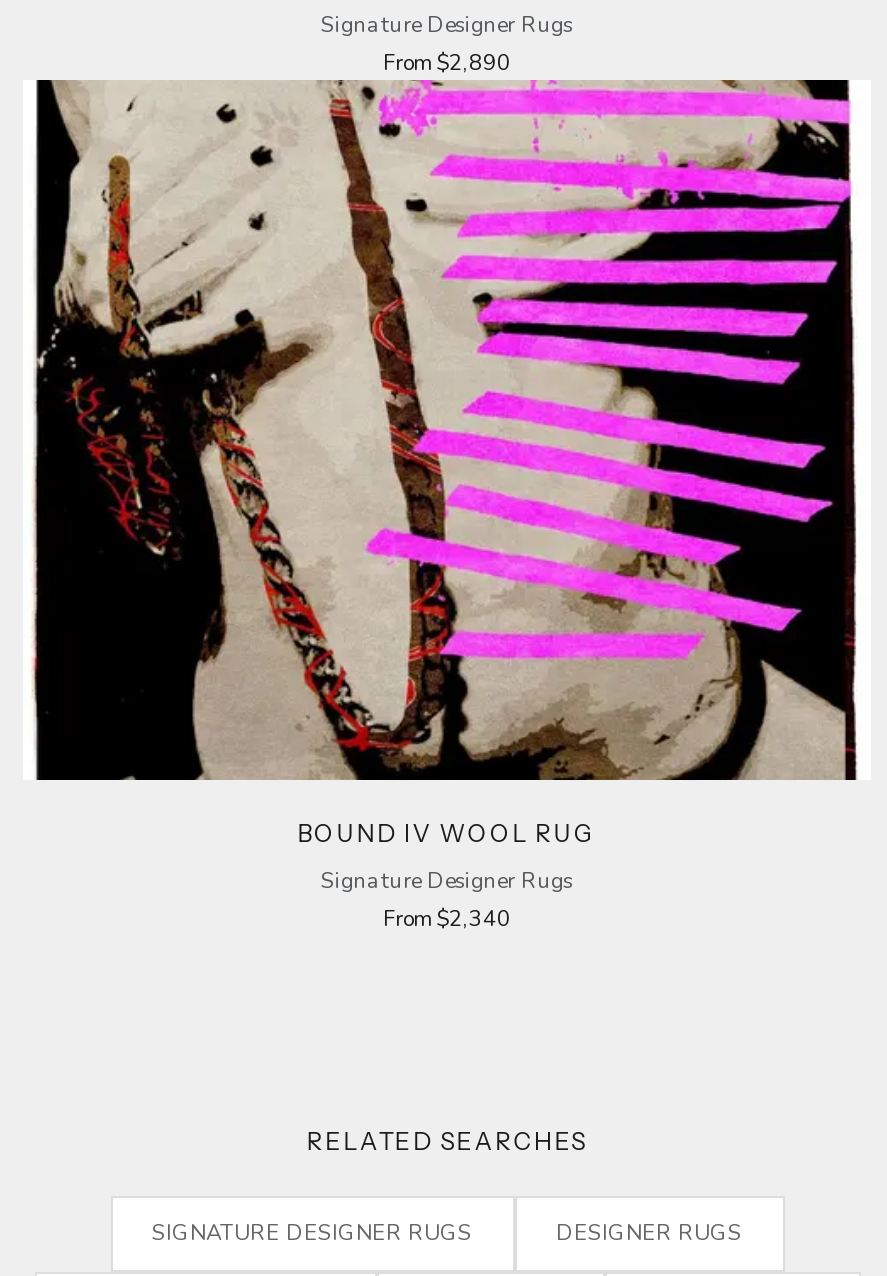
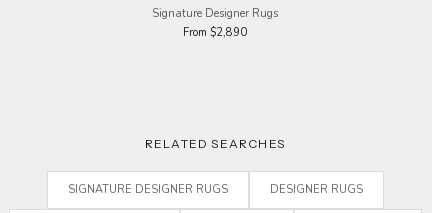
- [image]
- BOUND IV WOOL RUG
- Signature Designer Rugs
- From $2,340
